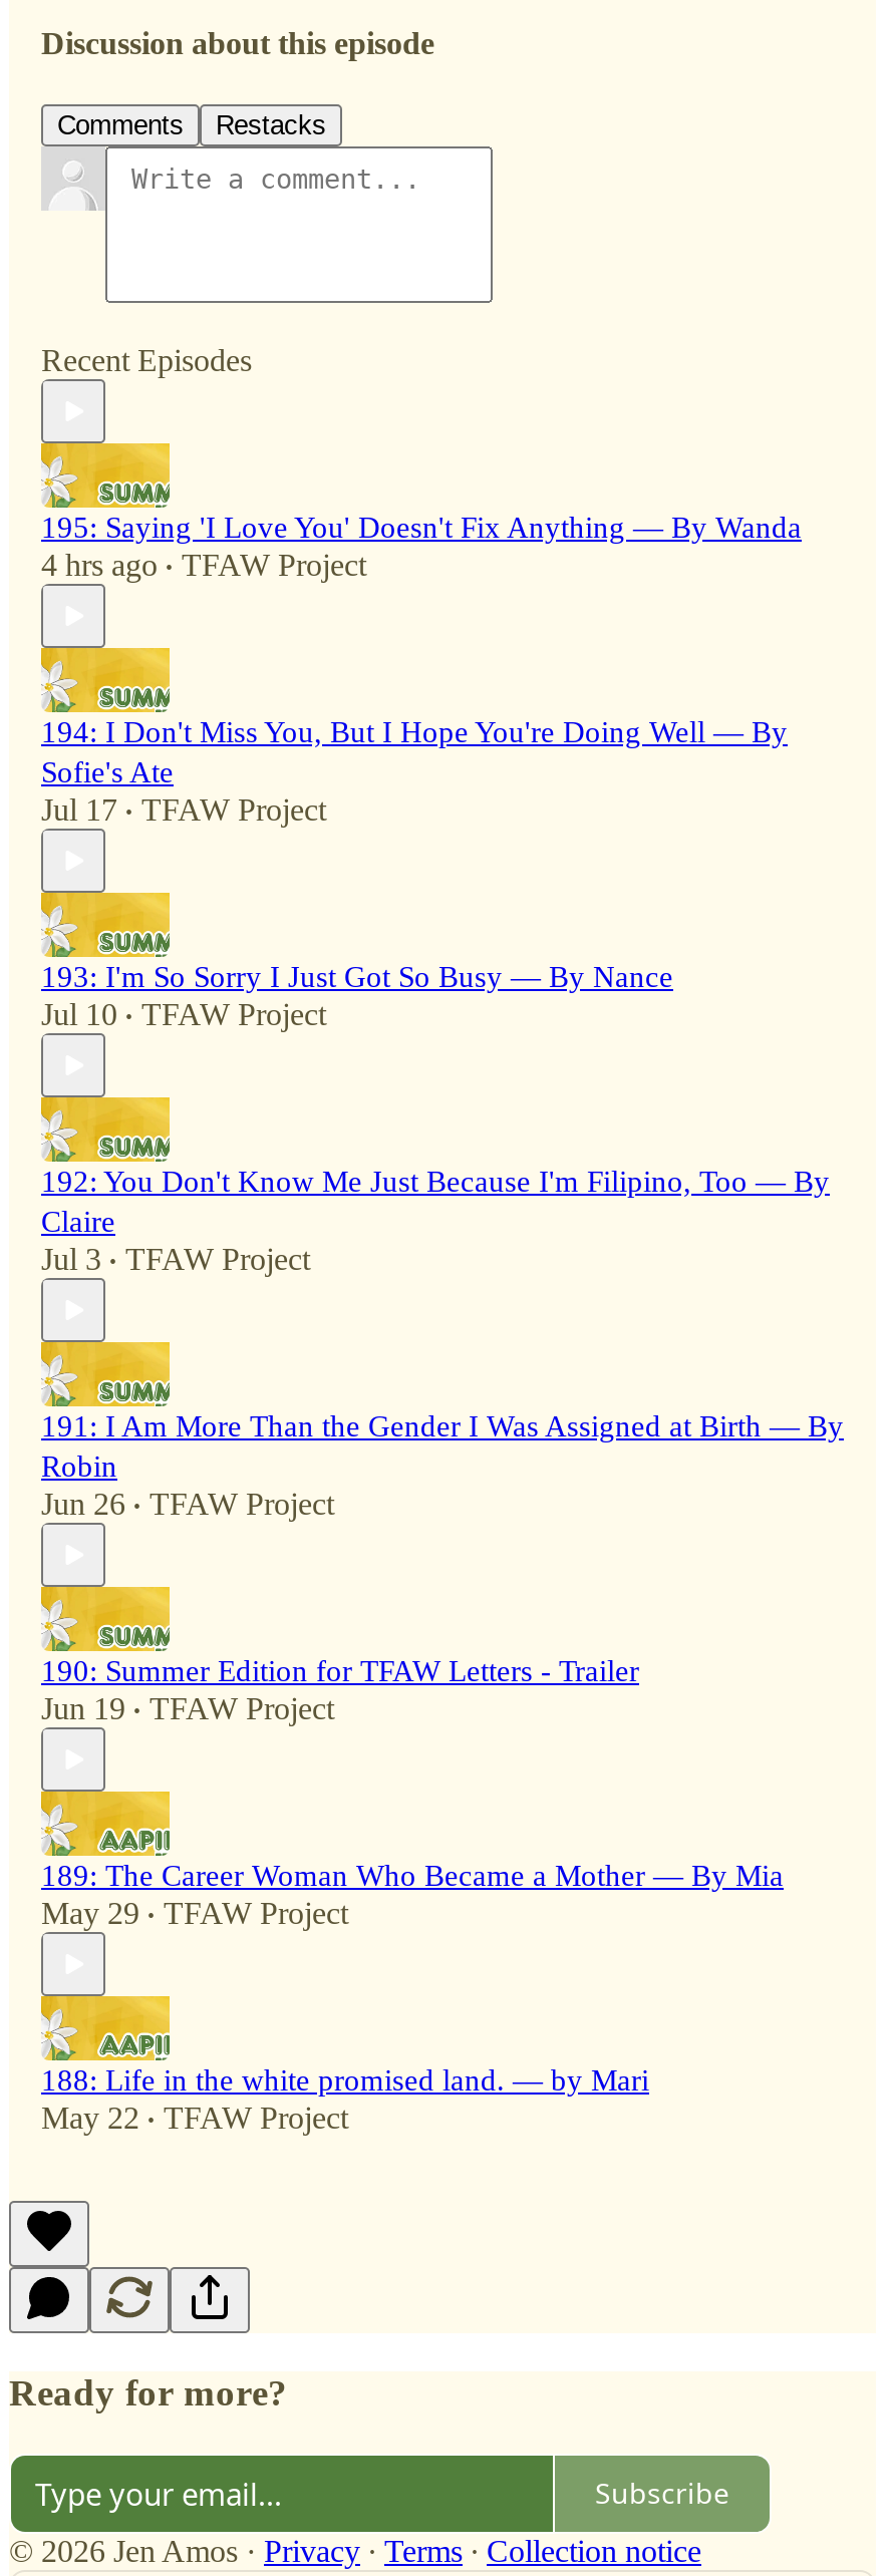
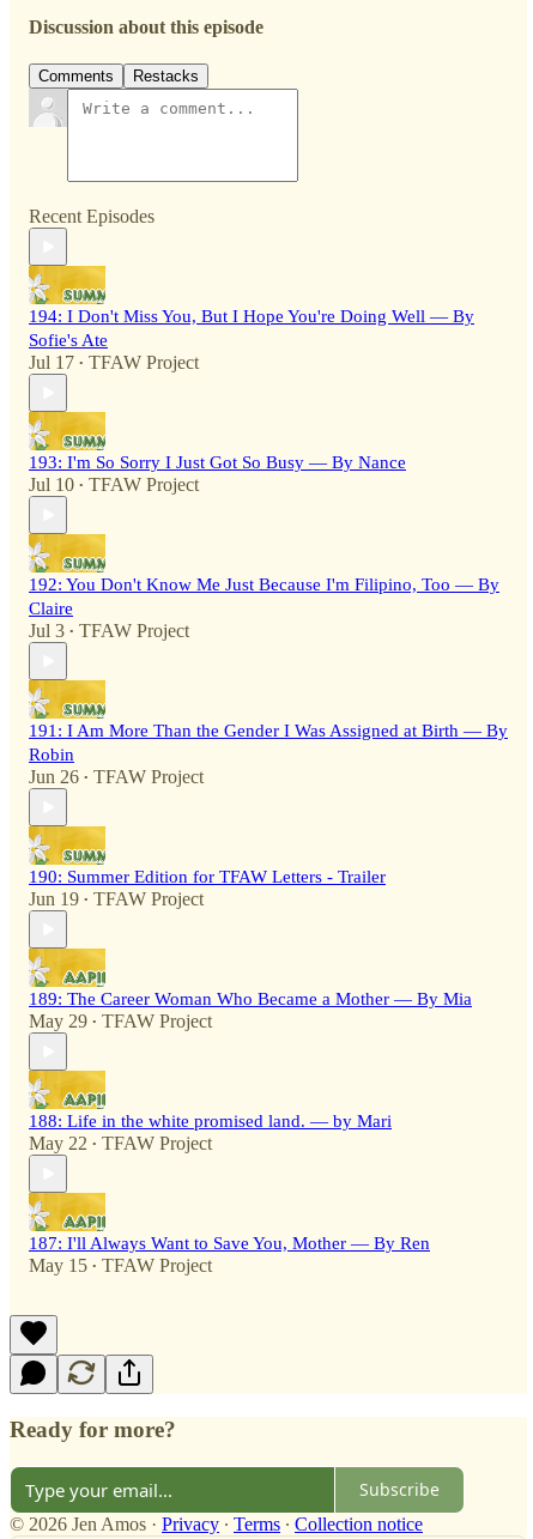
- 195: Saying 'I Love You' Doesn't Fix Anything — By Wanda
- 4 hrs ago • TFAW Project

moved up: [image] | 194: I Don't Miss You, But I Hope You're Doing Well — By | Sofie's Ate | ... | 188: Life in the white promised land. — by Mari | May 22 • TFAW Project

+ 187: I'll Always Want to Save You, Mother — By Ren
+ May 15 • TFAW Project
